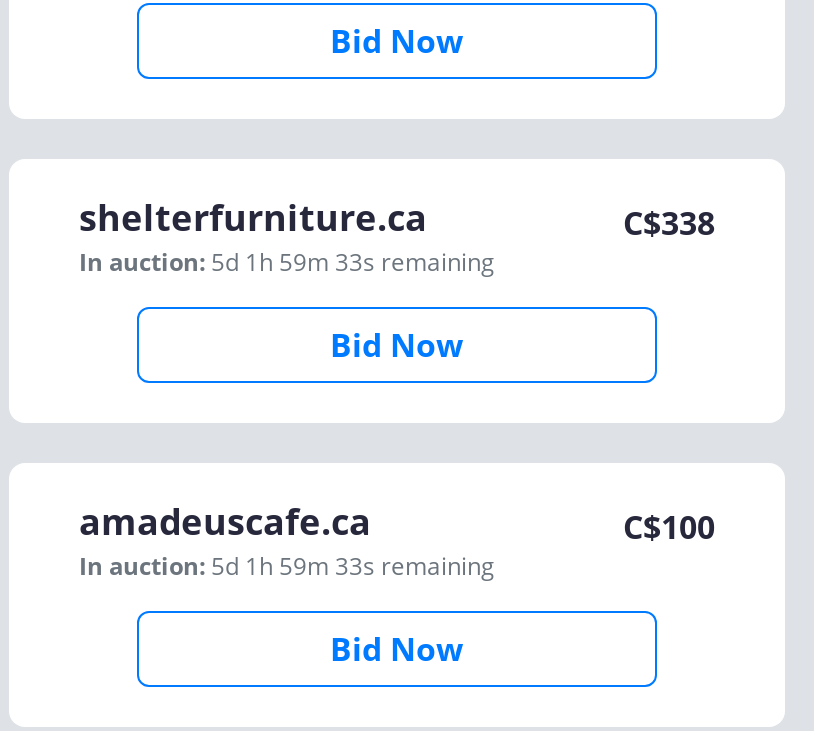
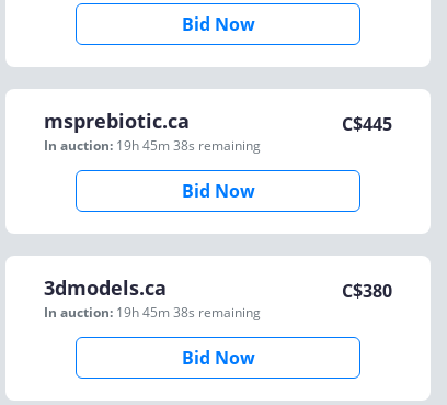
- shelterfurniture.ca
- In auction: 5d 1h 59m 33s remaining
+ msprebiotic.ca
+ In auction: 19h 45m 38s remaining

- C$338
+ C$445

- amadeuscafe.ca
- In auction: 5d 1h 59m 33s remaining
+ 3dmodels.ca
+ In auction: 19h 45m 38s remaining

- C$100
+ C$380
